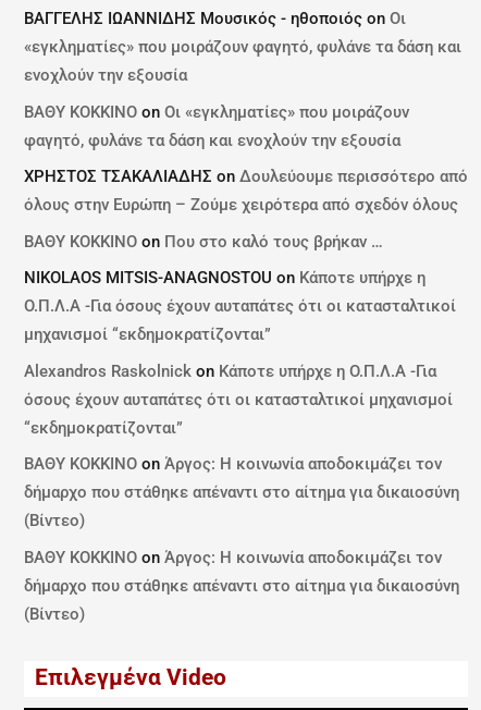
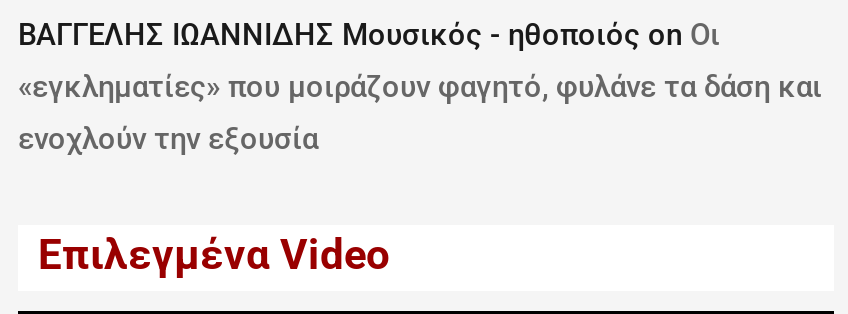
- ΒΑΘΥ ΚΟΚΚΙΝΟ on Οι «εγκληματίες» που μοιράζουν
- φαγητό, φυλάνε τα δάση και ενοχλούν την εξουσία
- ΧΡΗΣΤΟΣ ΤΣΑΚΑΛΙΑΔΗΣ on Δουλεύουμε περισσότερο από
- όλους στην Ευρώπη – Ζούμε χειρότερα από σχεδόν όλους
- ΒΑΘΥ ΚΟΚΚΙΝΟ on Που στο καλό τους βρήκαν …
- NIKOLAOS MITSIS-ANAGNOSTOU on Κάποτε υπήρχε η
- Ο.Π.Λ.Α -Για όσους έχουν αυταπάτες ότι οι κατασταλτικοί
- μηχανισμοί “εκδημοκρατίζονται”
- Alexandros Raskolnick on Κάποτε υπήρχε η Ο.Π.Λ.Α -Για
- όσους έχουν αυταπάτες ότι οι κατασταλτικοί μηχανισμοί
- “εκδημοκρατίζονται”
- ΒΑΘΥ ΚΟΚΚΙΝΟ on Άργος: Η κοινωνία αποδοκιμάζει τον
- δήμαρχο που στάθηκε απέναντι στο αίτημα για δικαιοσύνη
- (Βίντεο)
- ΒΑΘΥ ΚΟΚΚΙΝΟ on Άργος: Η κοινωνία αποδοκιμάζει τον
- δήμαρχο που στάθηκε απέναντι στο αίτημα για δικαιοσύνη
- (Βίντεο)
